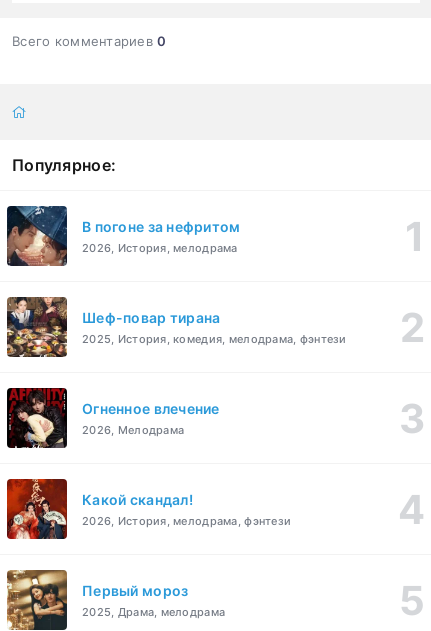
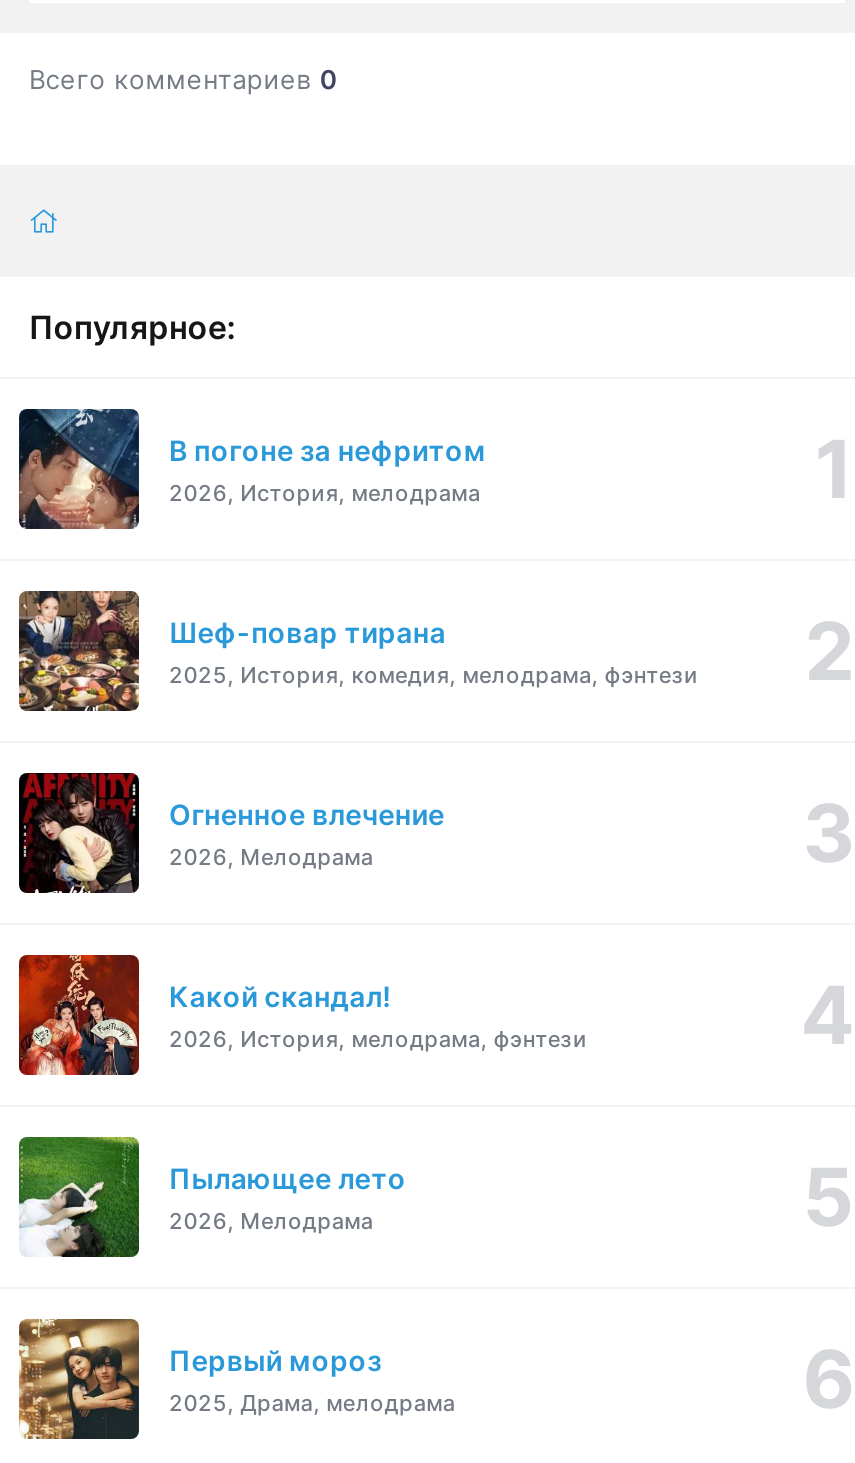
+ [image]
+ Пылающее лето
+ 2026, Мелодрама
